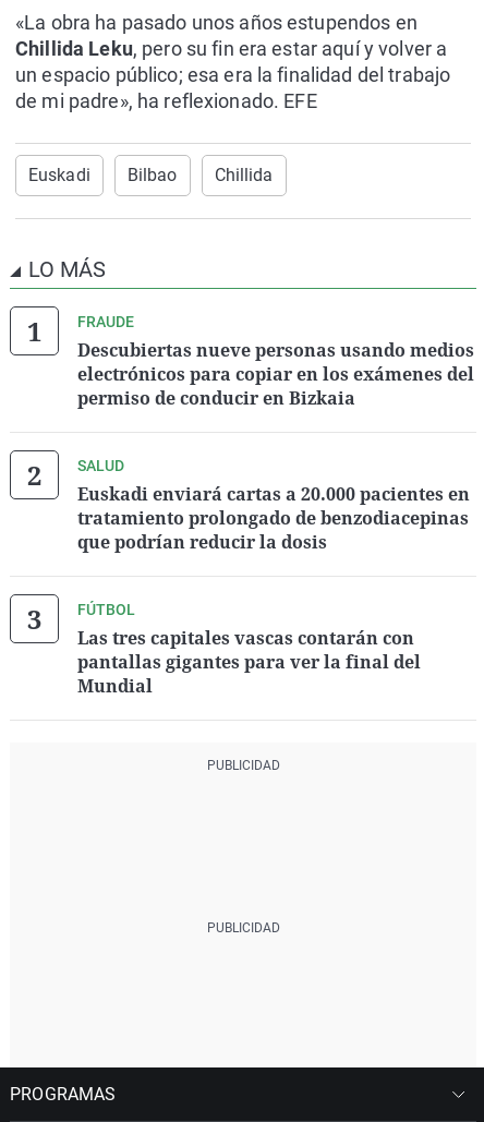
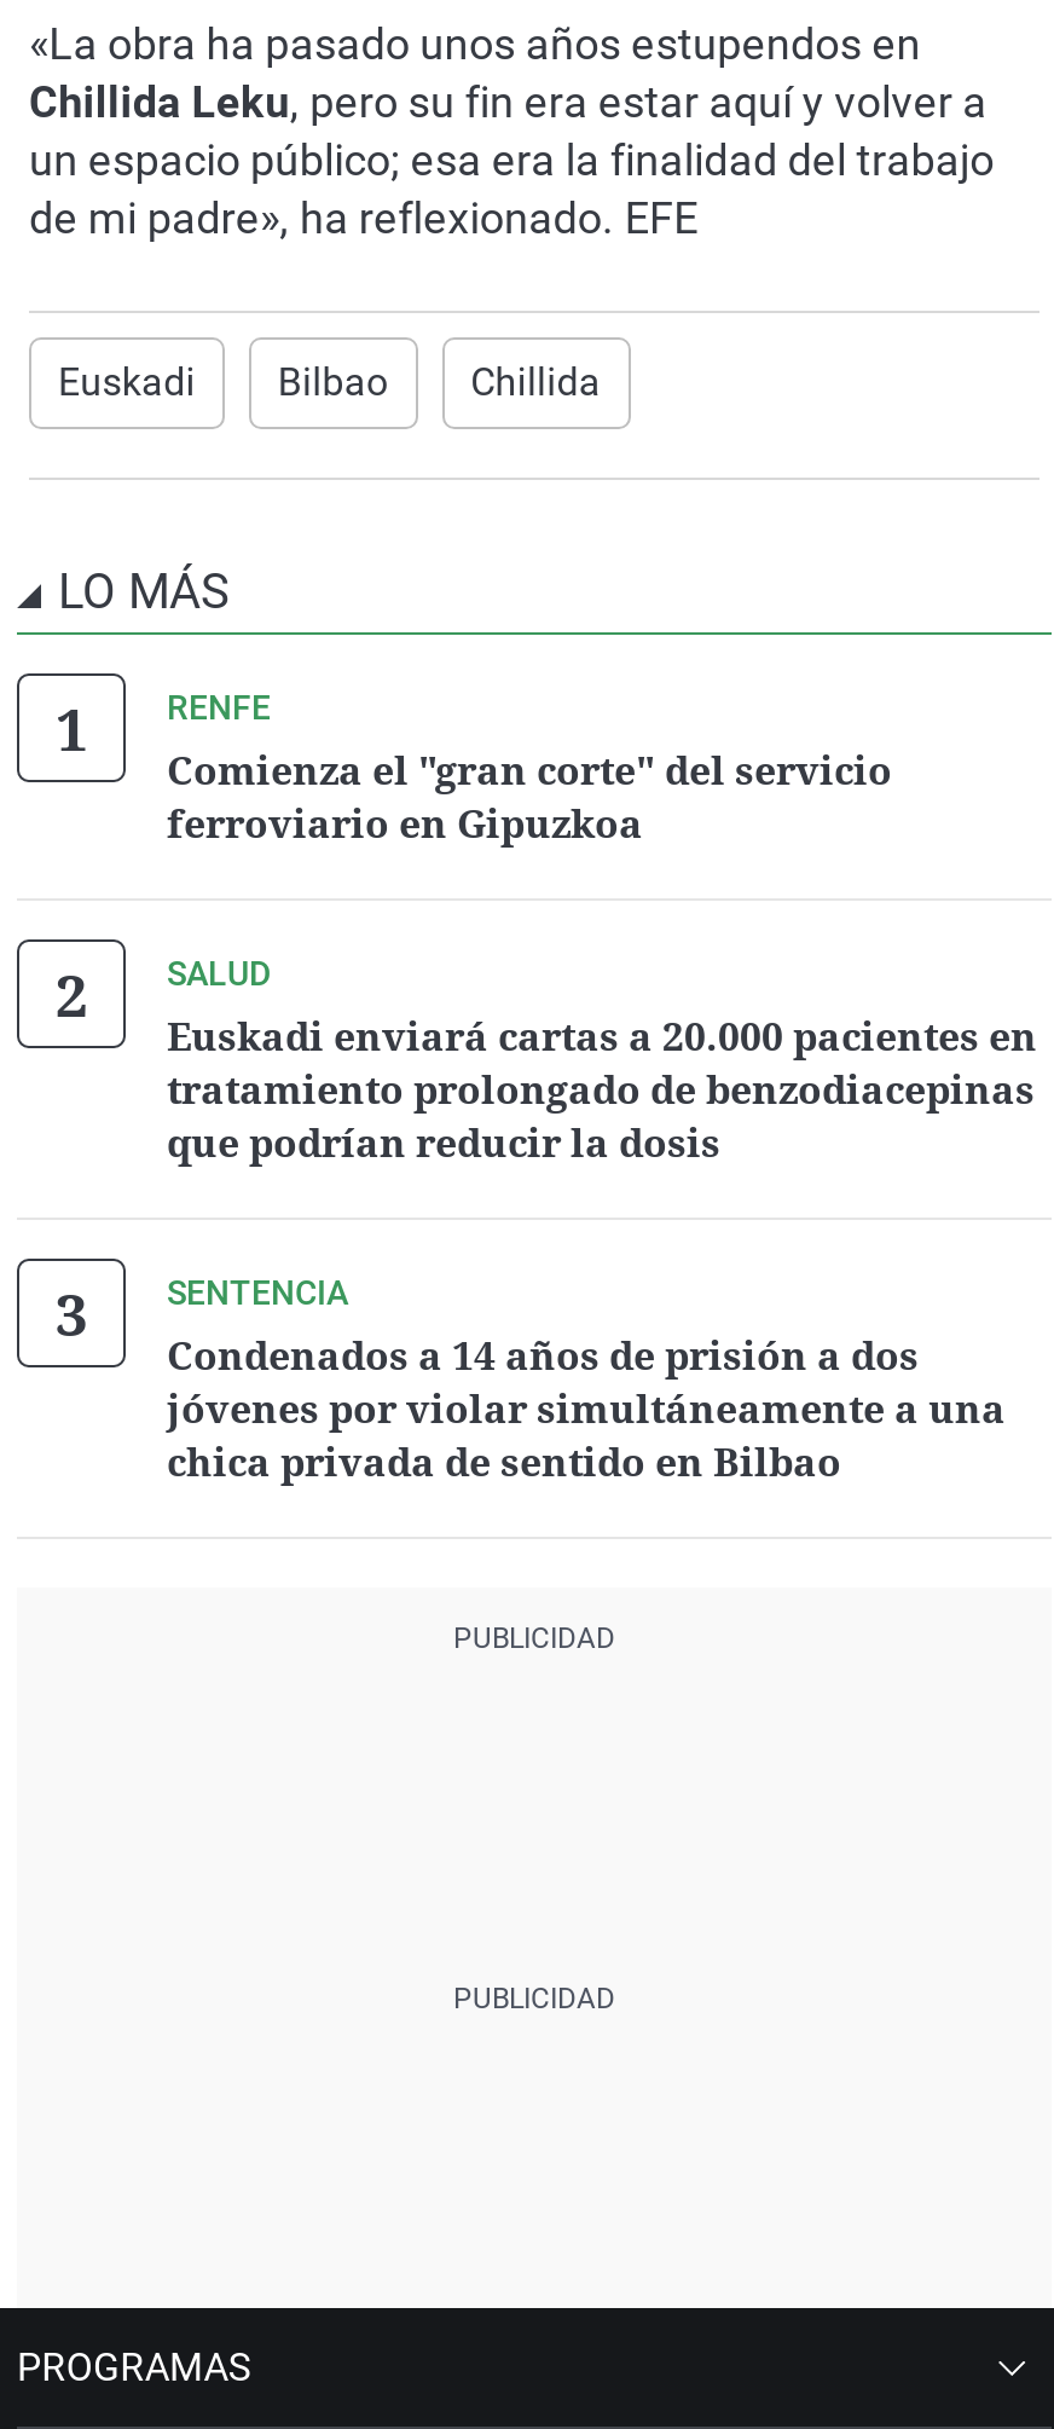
- FRAUDE
- Descubiertas nueve personas usando medios
- electrónicos para copiar en los exámenes del
- permiso de conducir en Bizkaia
+ RENFE
+ Comienza el "gran corte" del servicio
+ ferroviario en Gipuzkoa

- FÚTBOL
- Las tres capitales vascas contarán con
- pantallas gigantes para ver la final del
- Mundial
+ SENTENCIA
+ Condenados a 14 años de prisión a dos
+ jóvenes por violar simultáneamente a una
+ chica privada de sentido en Bilbao
